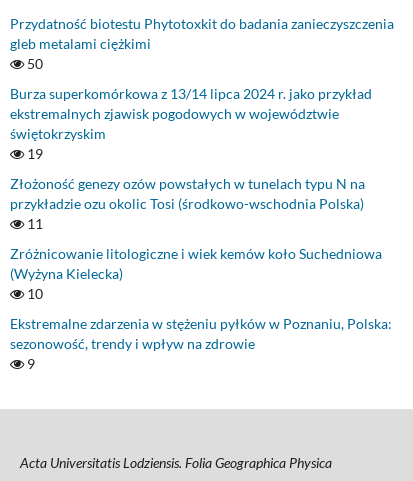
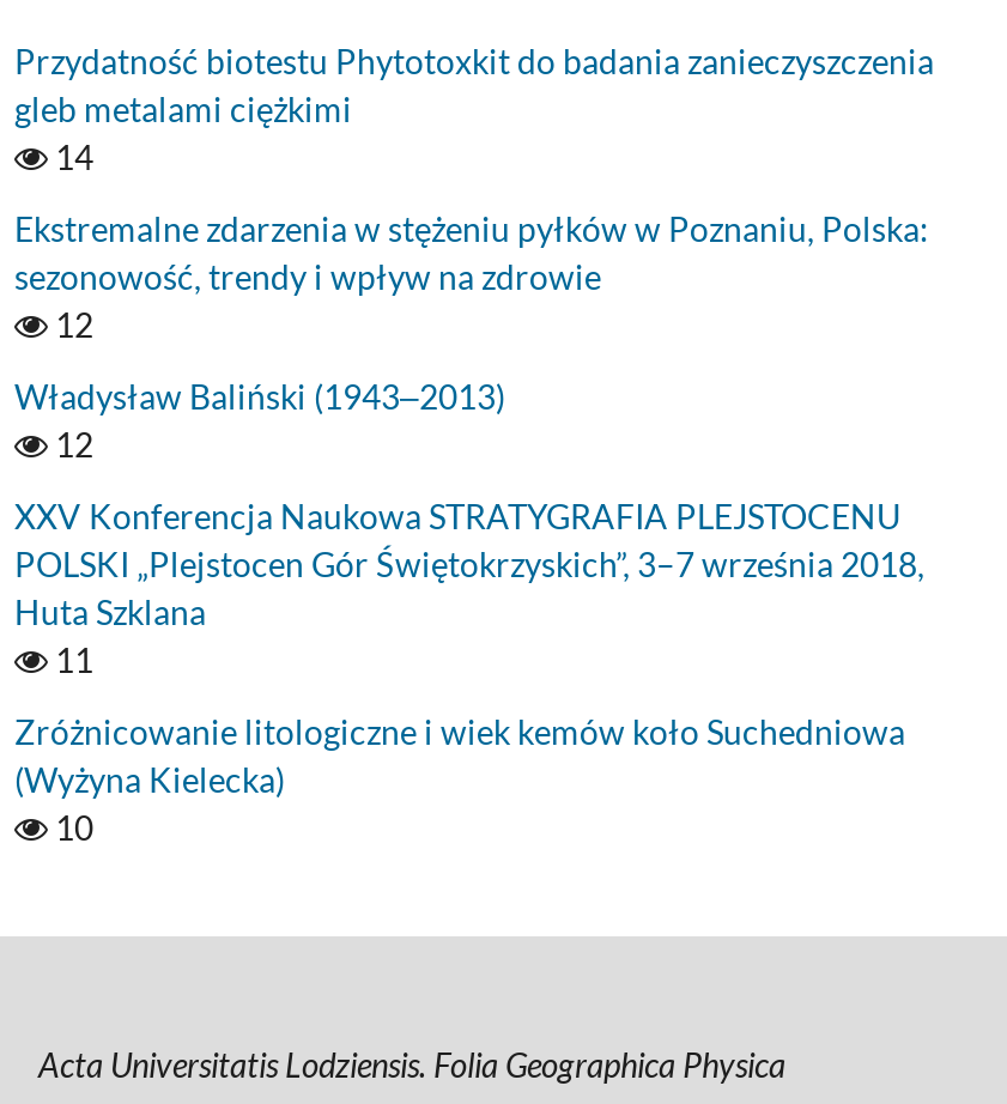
- 50
- Burza superkomórkowa z 13/14 lipca 2024 r. jako przykład
- ekstremalnych zjawisk pogodowych w województwie
- świętokrzyskim
- 19
- Złożoność genezy ozów powstałych w tunelach typu N na
- przykładzie ozu okolic Tosi (środkowo-wschodnia Polska)
+ 14
+ 12
+ Władysław Baliński (1943‒2013)
+ 12
+ XXV Konferencja Naukowa STRATYGRAFIA PLEJSTOCENU
+ POLSKI „Plejstocen Gór Świętokrzyskich”, 3–7 września 2018,
+ Huta Szklana

moved down: 11 | Zróżnicowanie litologiczne i wiek kemów koło Suchedniowa | (Wyżyna Kielecka) | 10

moved up: Ekstremalne zdarzenia w stężeniu pyłków w Poznaniu, Polska: | sezonowość, trendy i wpływ na zdrowie

- 9
